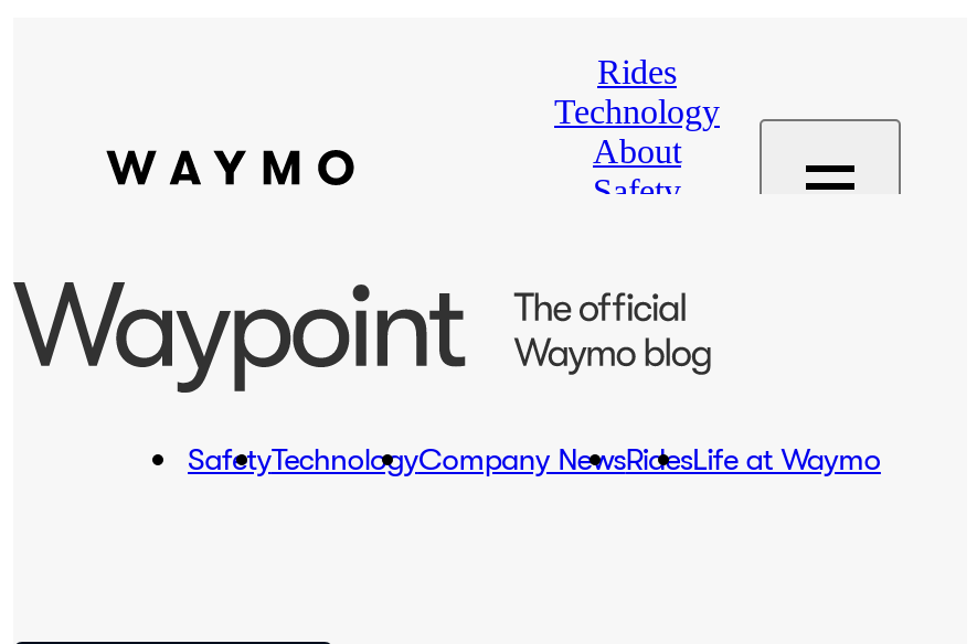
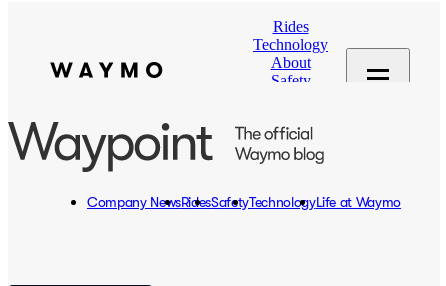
- Search Blog SafetyTechnologyCompany NewsRides Life at Waymo
+ Search Blog Company NewsRidesSafetyTechnology Life at Waymo
